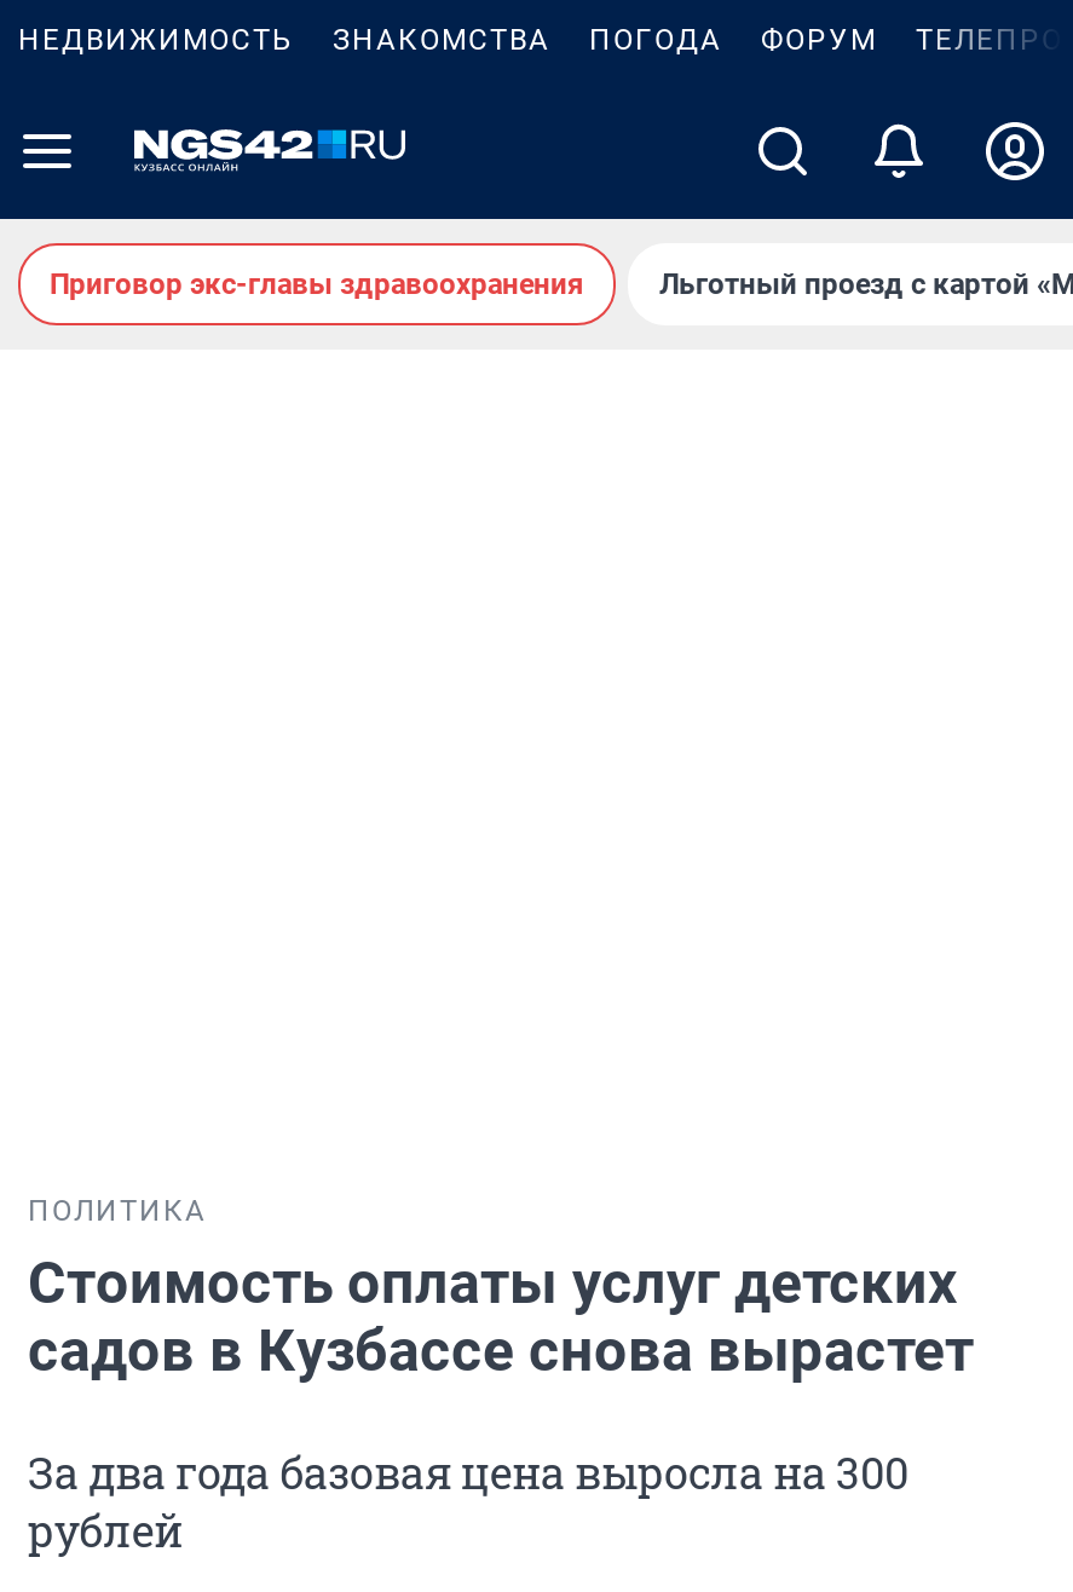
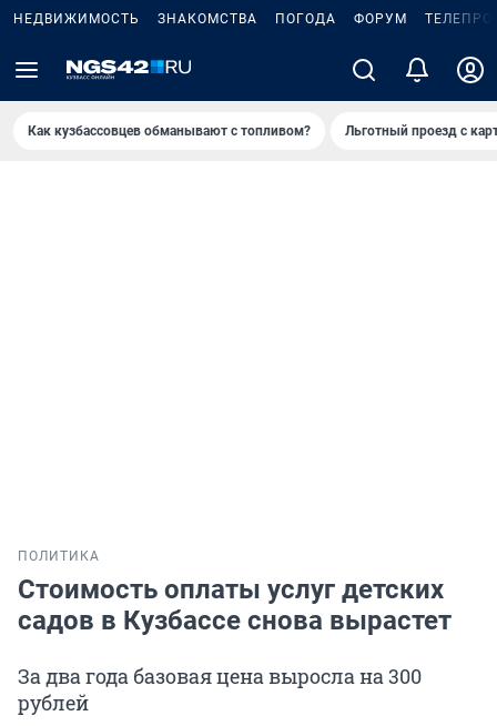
- Приговор экс-главы здравоохранения
+ Как кузбассовцев обманывают с топливом?
